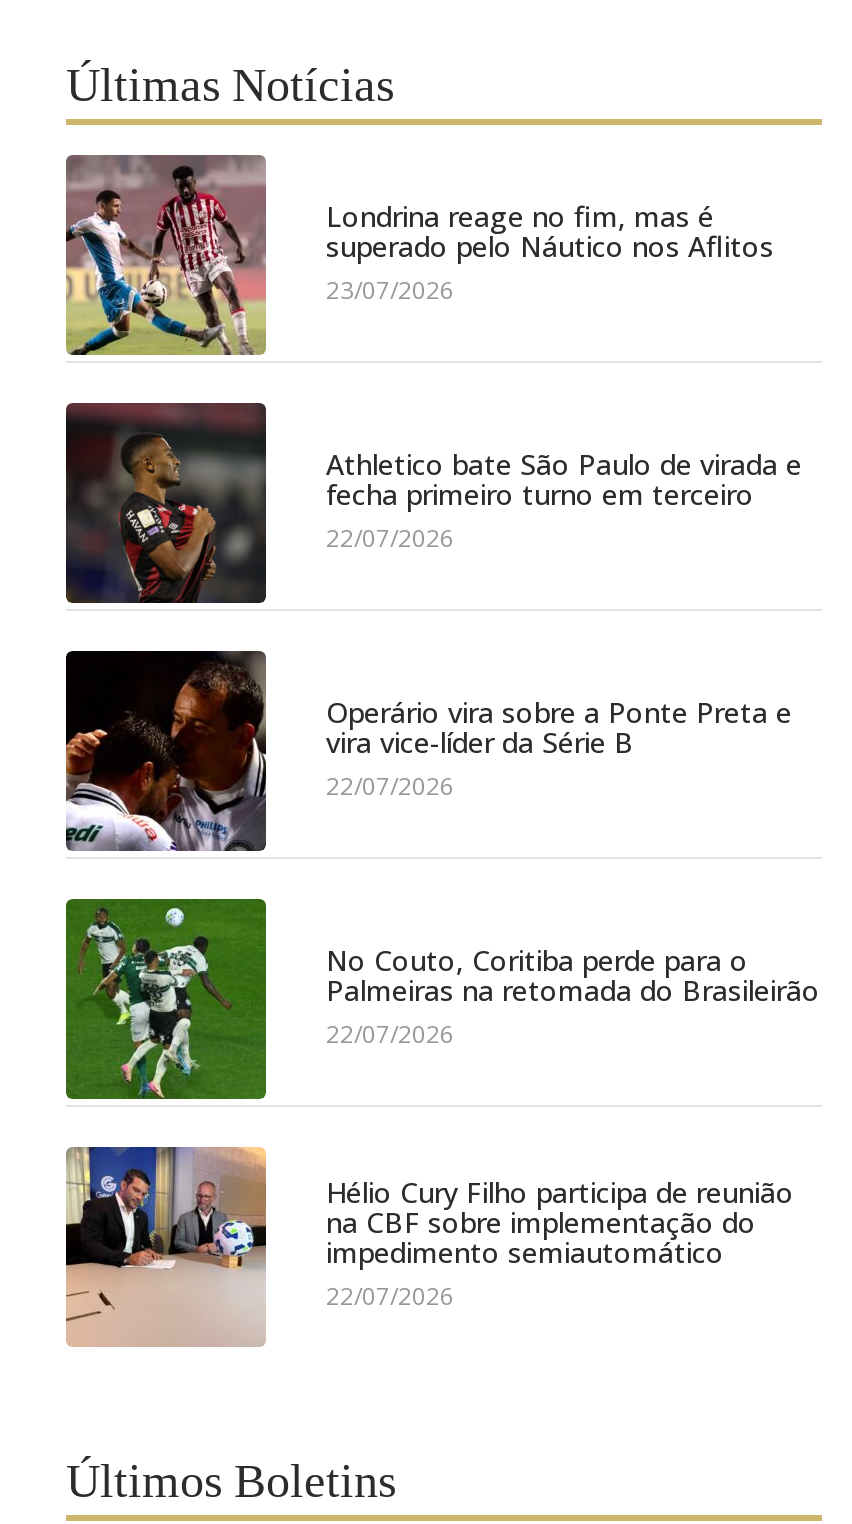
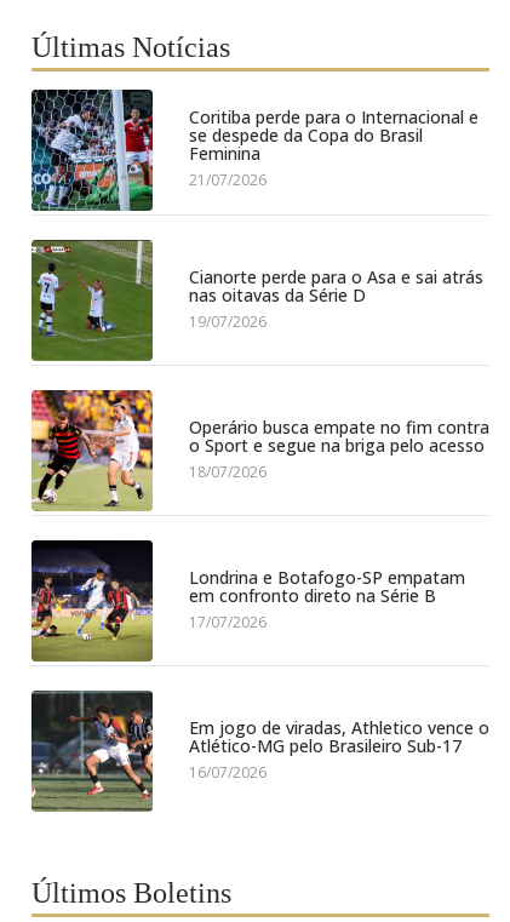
- [image]
- Londrina reage no fim, mas é
- superado pelo Náutico nos Aflitos
- 23/07/2026
+ [image]
+ Coritiba perde para o Internacional e
+ se despede da Copa do Brasil
+ Feminina
+ 21/07/2026

- [image]
- Athletico bate São Paulo de virada e
- fecha primeiro turno em terceiro
- 22/07/2026
+ [image]
+ Cianorte perde para o Asa e sai atrás
+ nas oitavas da Série D
+ 19/07/2026

- [image]
- Operário vira sobre a Ponte Preta e
- vira vice-líder da Série B
- 22/07/2026
+ [image]
+ Operário busca empate no fim contra
+ o Sport e segue na briga pelo acesso
+ 18/07/2026

- [image]
- No Couto, Coritiba perde para o
- Palmeiras na retomada do Brasileirão
- 22/07/2026
+ [image]
+ Londrina e Botafogo-SP empatam
+ em confronto direto na Série B
+ 17/07/2026

- [image]
- Hélio Cury Filho participa de reunião
- na CBF sobre implementação do
- impedimento semiautomático
- 22/07/2026
+ [image]
+ Em jogo de viradas, Athletico vence o
+ Atlético-MG pelo Brasileiro Sub-17
+ 16/07/2026
